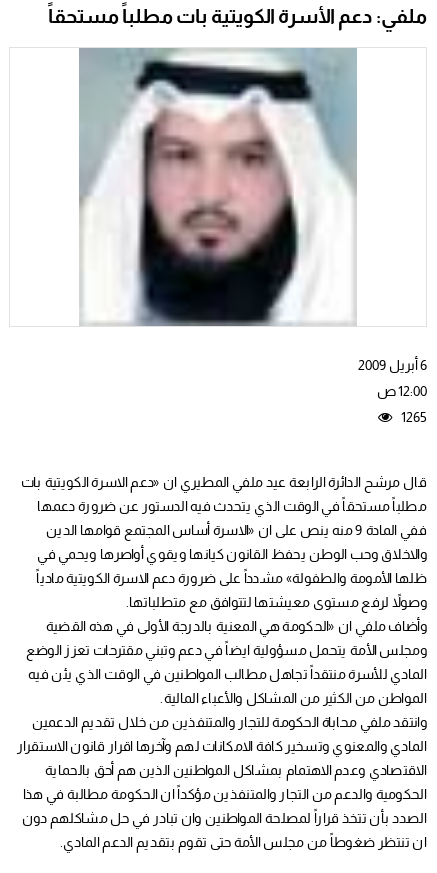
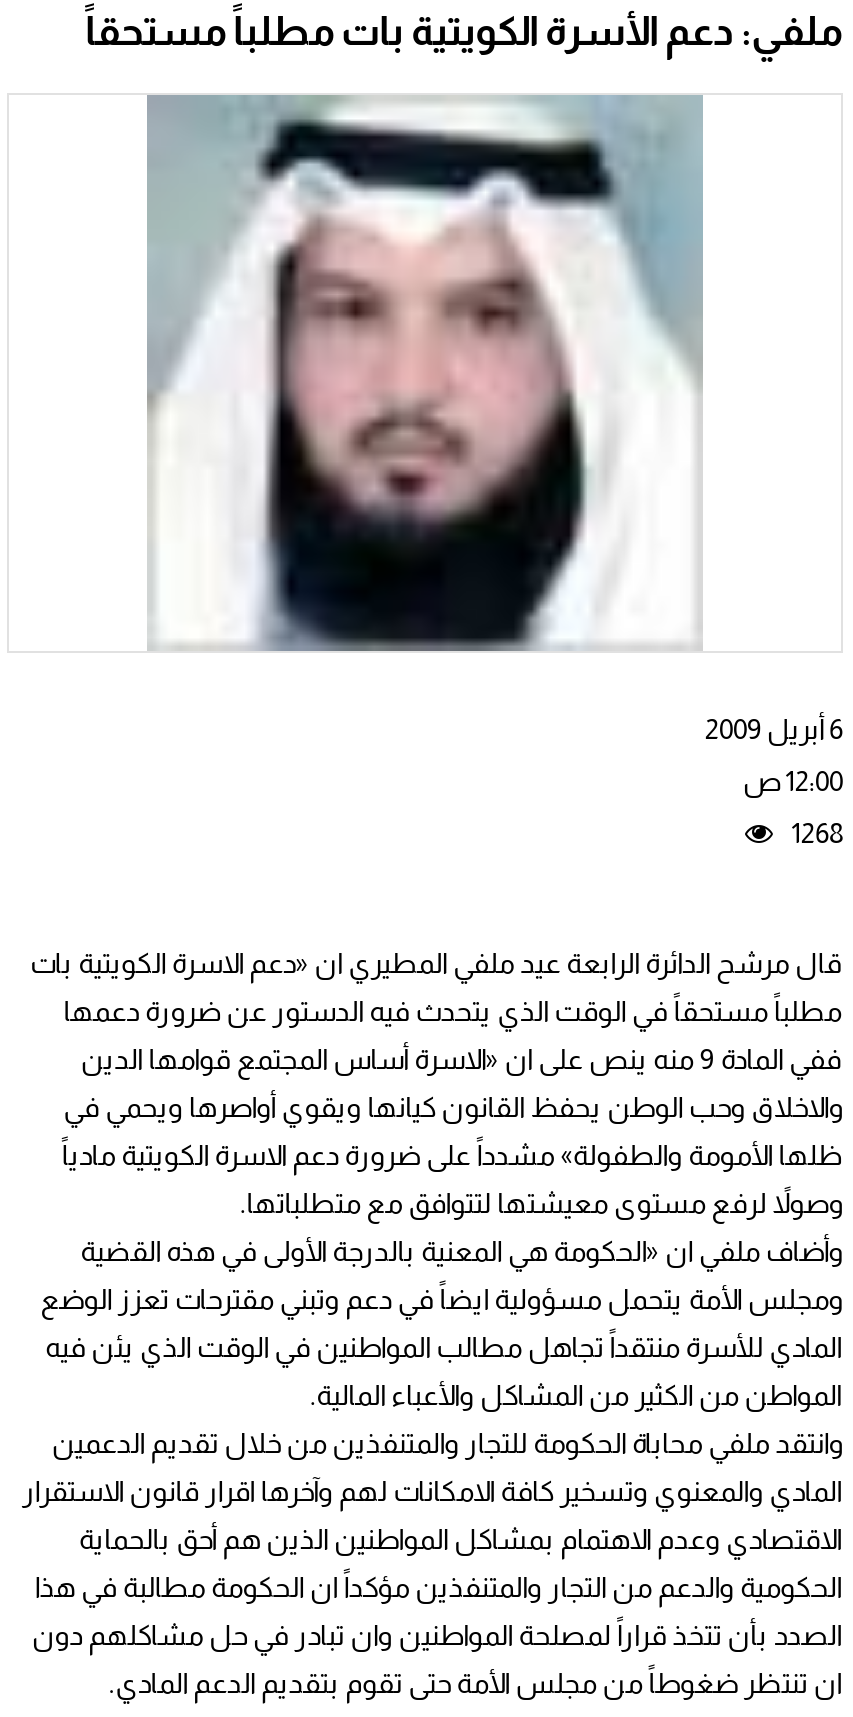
- 1265
+ 1268
